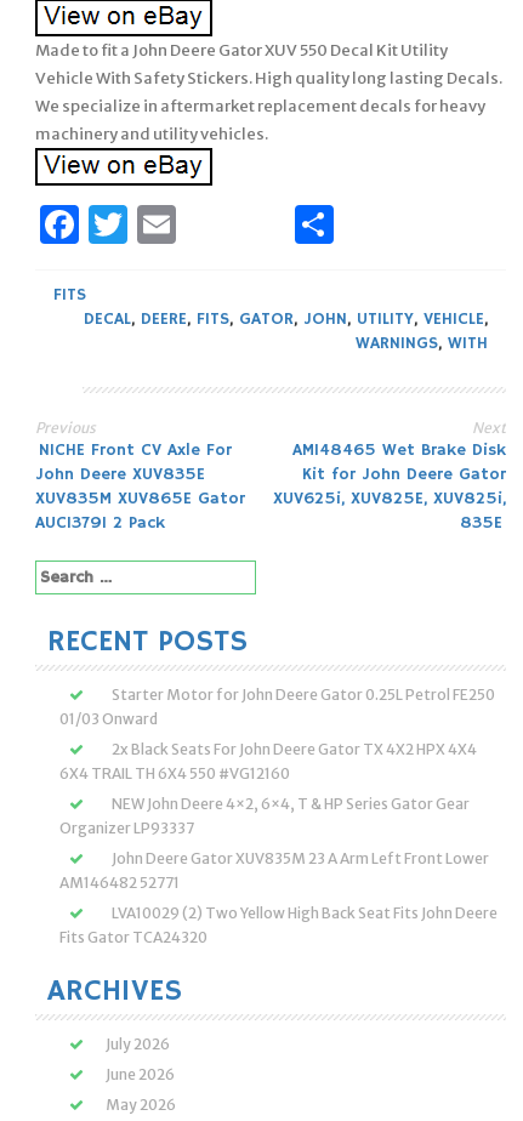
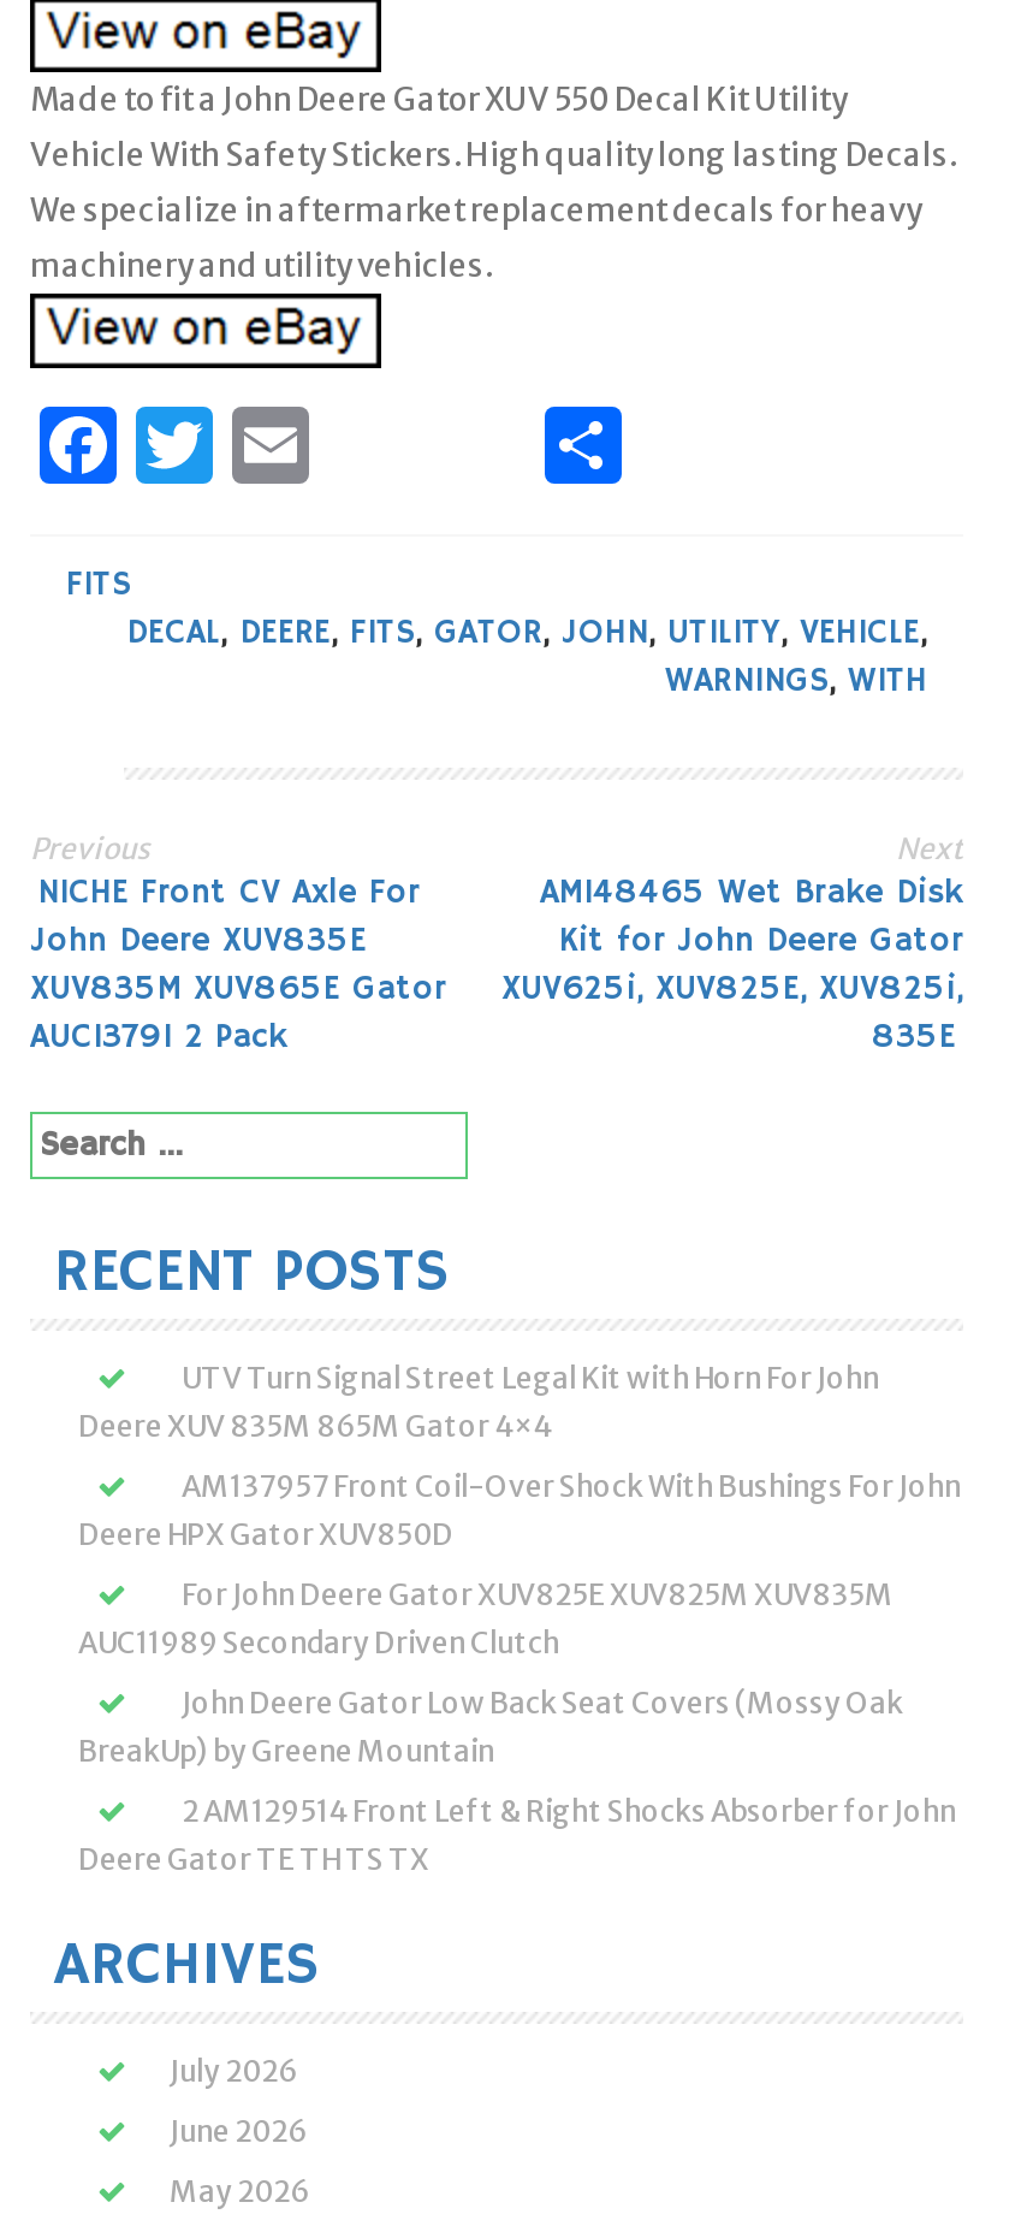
- Starter Motor for John Deere Gator 0.25L Petrol FE250
- 01/03 Onward
+ UTV Turn Signal Street Legal Kit with Horn For John
+ Deere XUV 835M 865M Gator 4×4

- 2x Black Seats For John Deere Gator TX 4X2 HPX 4X4
- 6X4 TRAIL TH 6X4 550 #VG12160
+ AM137957 Front Coil-Over Shock With Bushings For John
+ Deere HPX Gator XUV850D

- NEW John Deere 4×2, 6×4, T & HP Series Gator Gear
- Organizer LP93337
+ For John Deere Gator XUV825E XUV825M XUV835M
+ AUC11989 Secondary Driven Clutch

- John Deere Gator XUV835M 23 A Arm Left Front Lower
- AM146482 52771
+ John Deere Gator Low Back Seat Covers (Mossy Oak
+ BreakUp) by Greene Mountain

- LVA10029 (2) Two Yellow High Back Seat Fits John Deere
- Fits Gator TCA24320
+ 2 AM129514 Front Left & Right Shocks Absorber for John
+ Deere Gator TE TH TS TX
